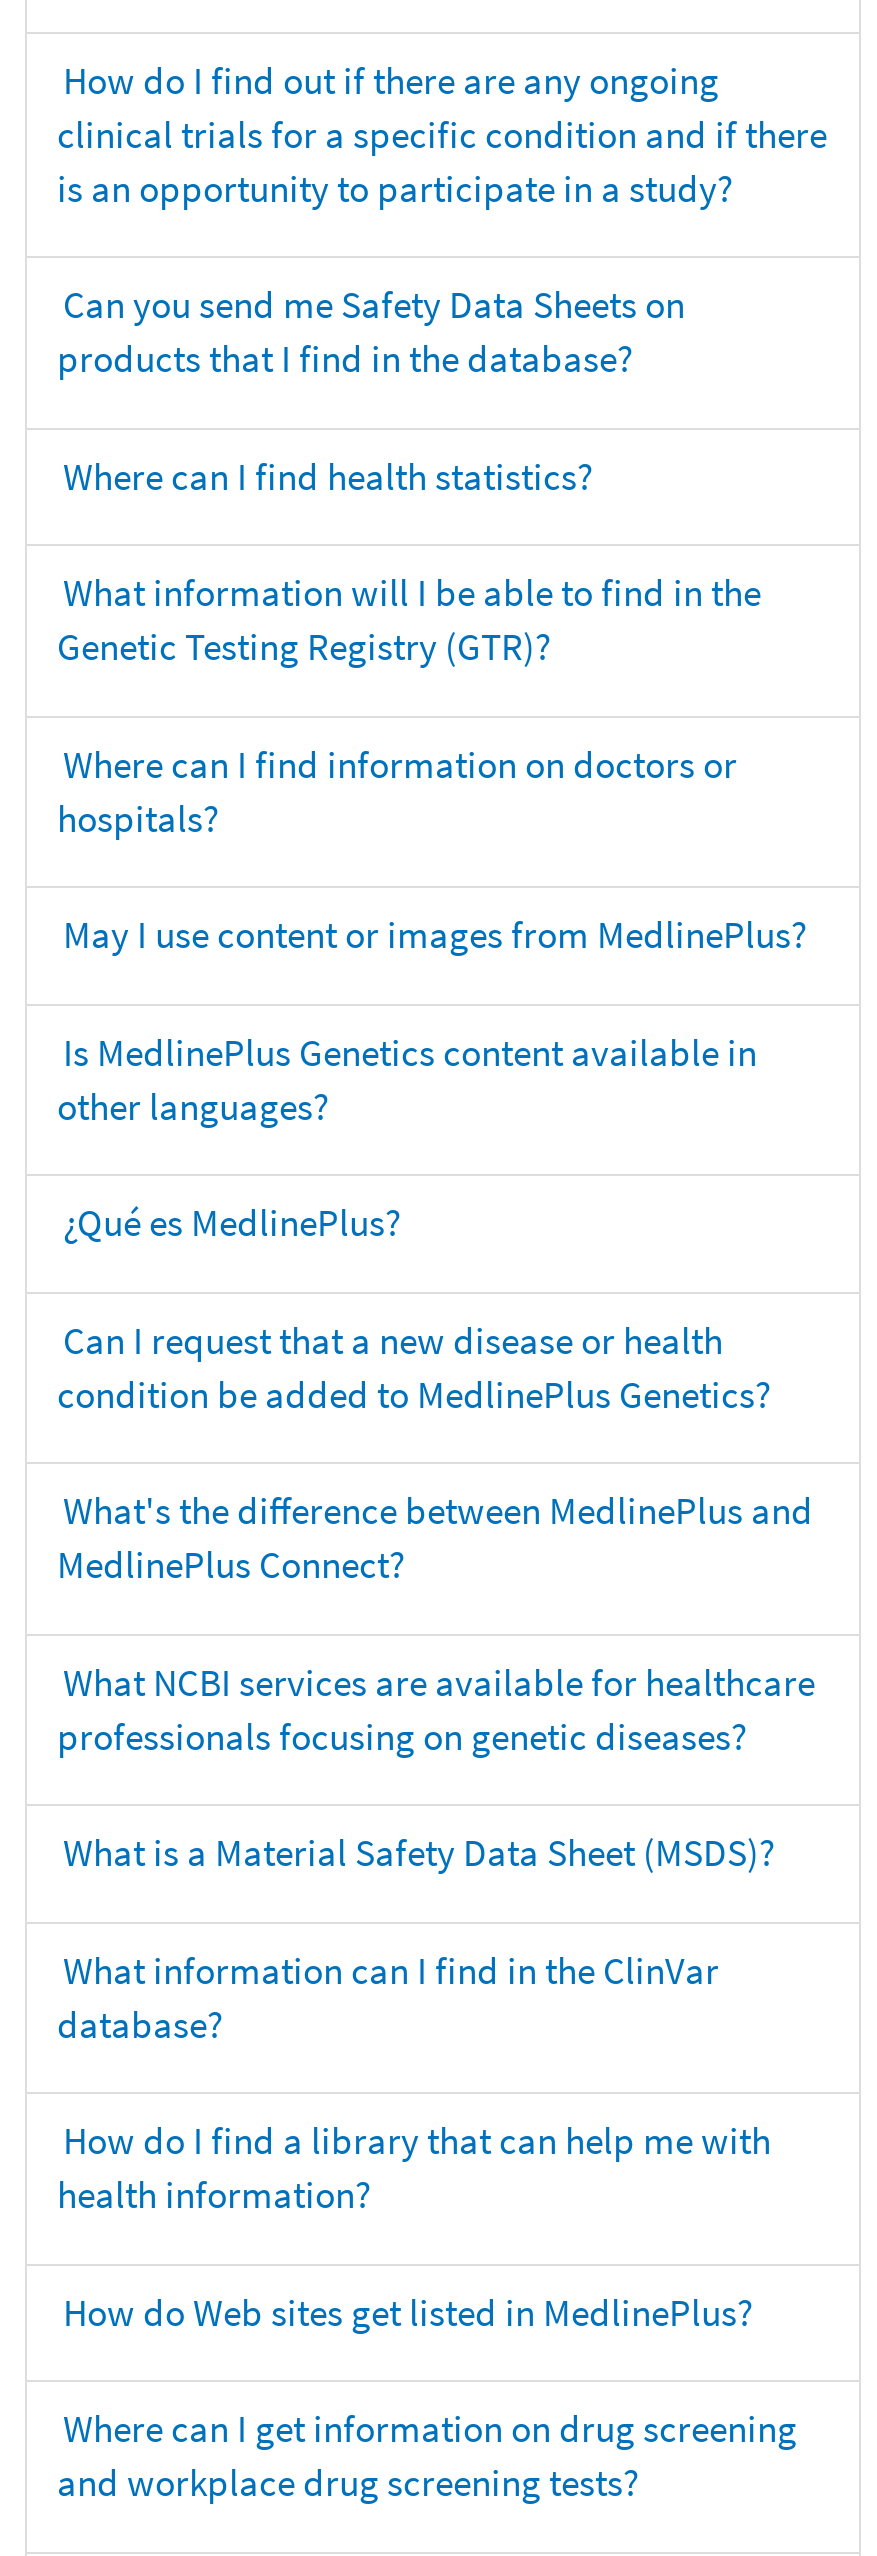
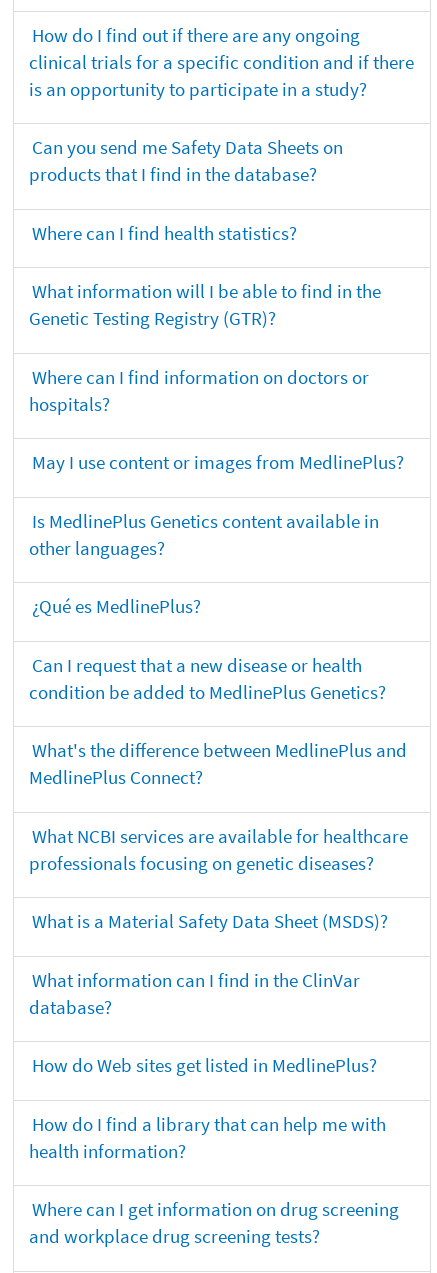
moved down: How do I find a library that can help me with | health information?

moved up: How do Web sites get listed in MedlinePlus?
